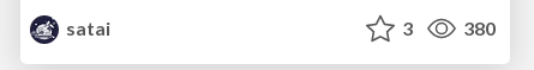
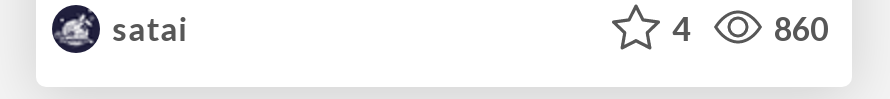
- 3
- 380
+ 4
+ 860
